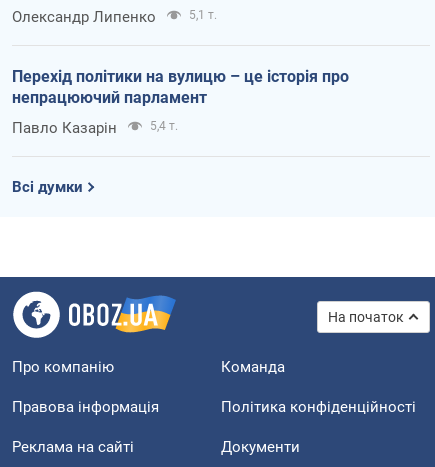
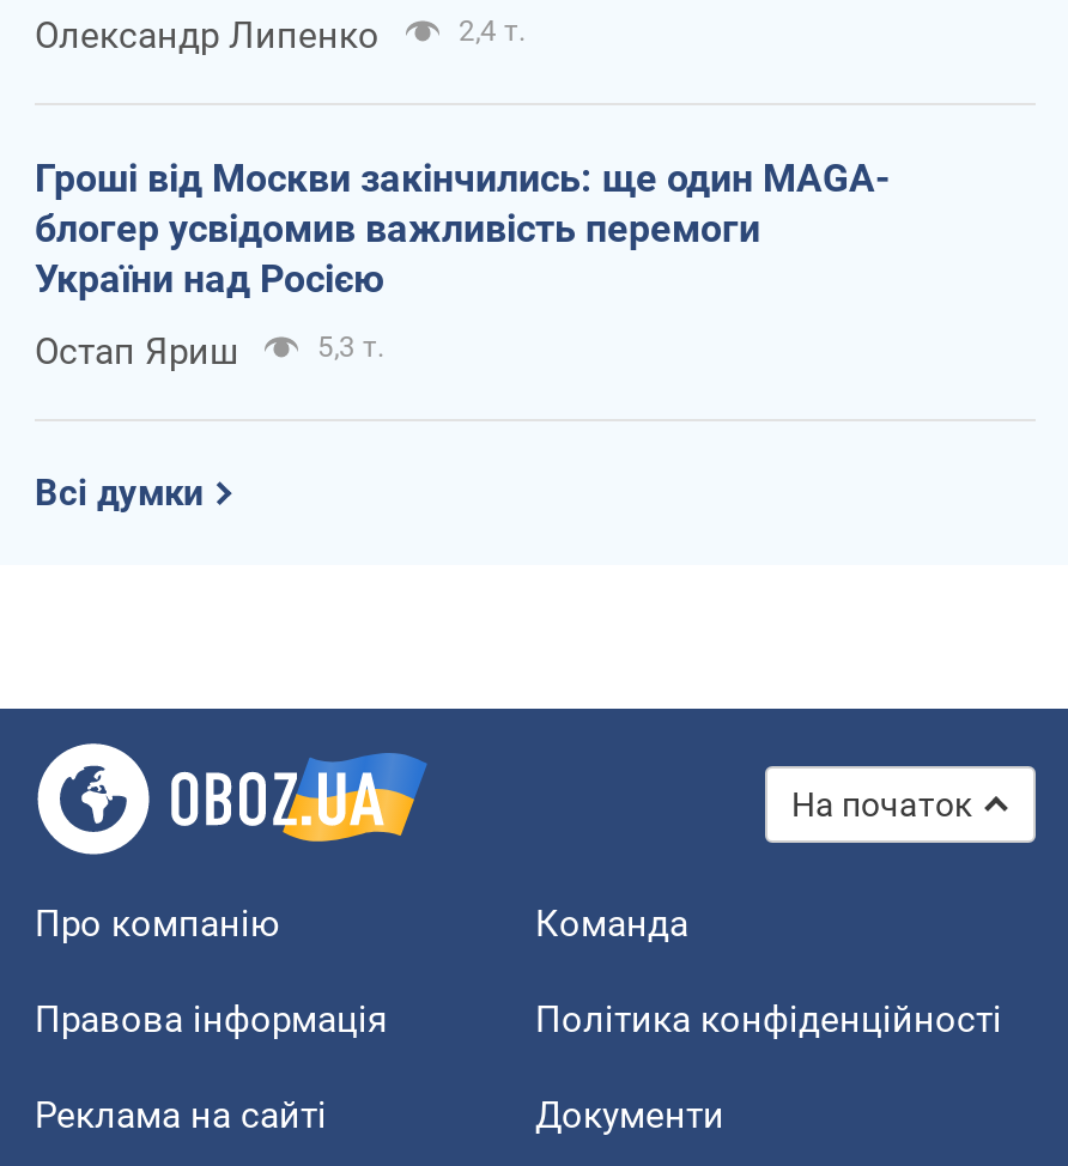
- 5,1 т.
+ 2,4 т.

- Перехід політики на вулицю – це історія про
- непрацюючий парламент
+ Гроші від Москви закінчились: ще один MAGA-
+ блогер усвідомив важливість перемоги
+ України над Росією

- Павло Казарін
- 5,4 т.
+ Остап Яриш
+ 5,3 т.
